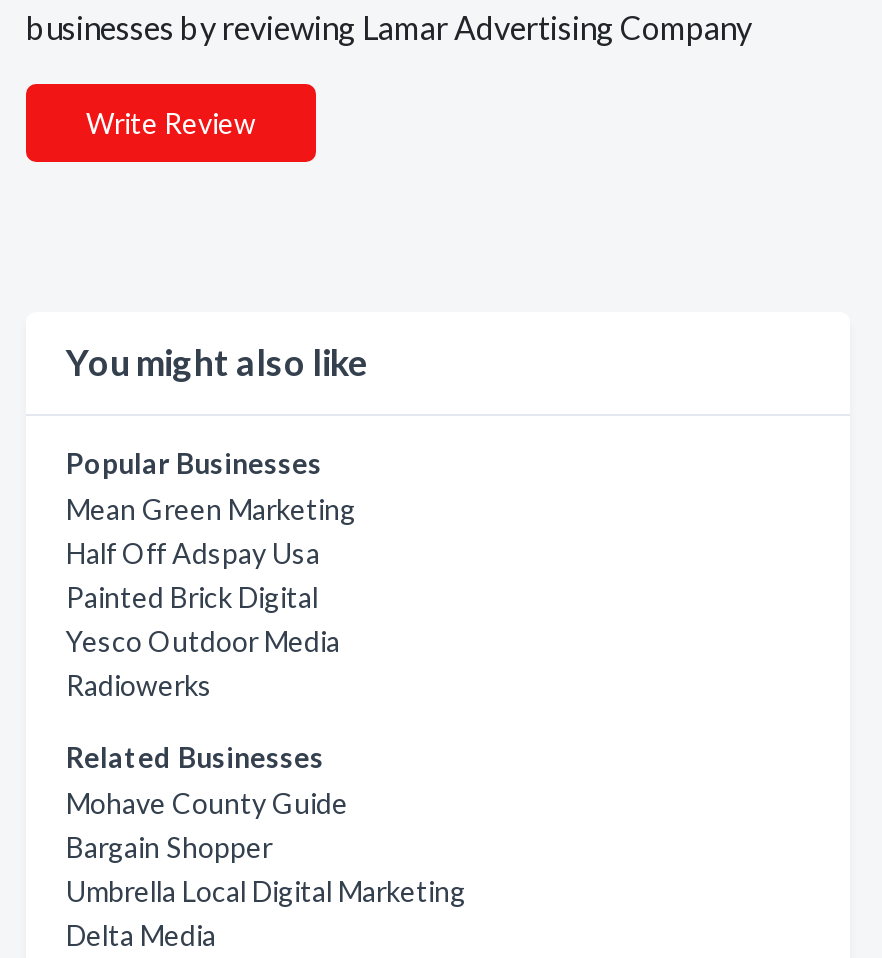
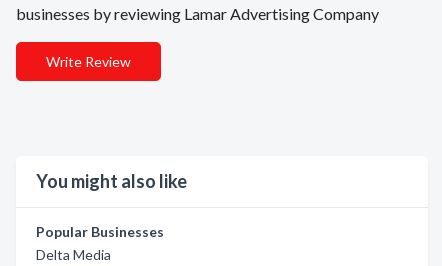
- Mean Green Marketing
- Half Off Adspay Usa
- Painted Brick Digital
- Yesco Outdoor Media
- Radiowerks
- Related Businesses
- Mohave County Guide
- Bargain Shopper
- Umbrella Local Digital Marketing
